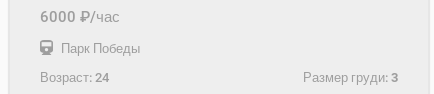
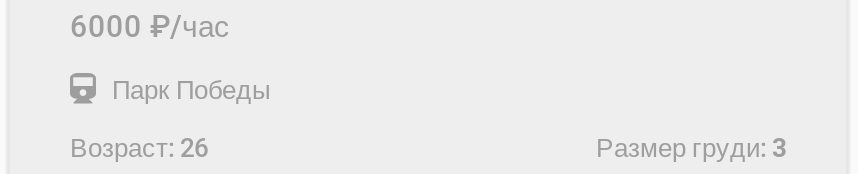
- Возраст: 24
+ Возраст: 26
